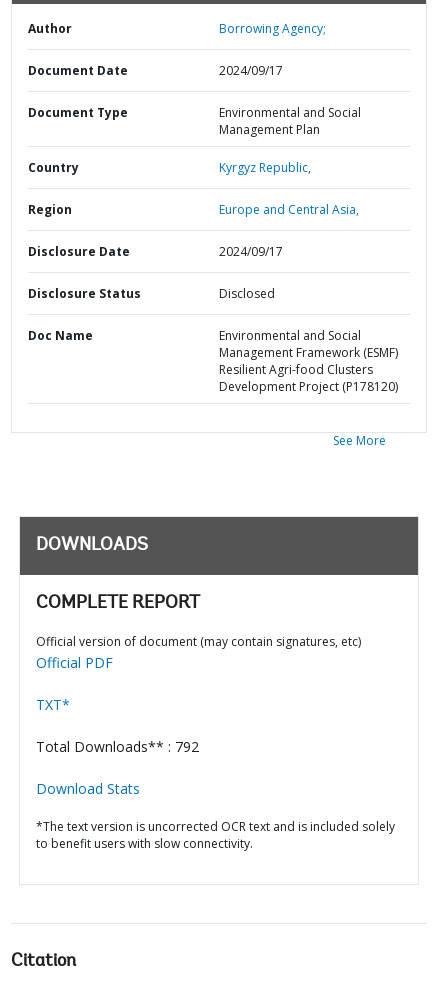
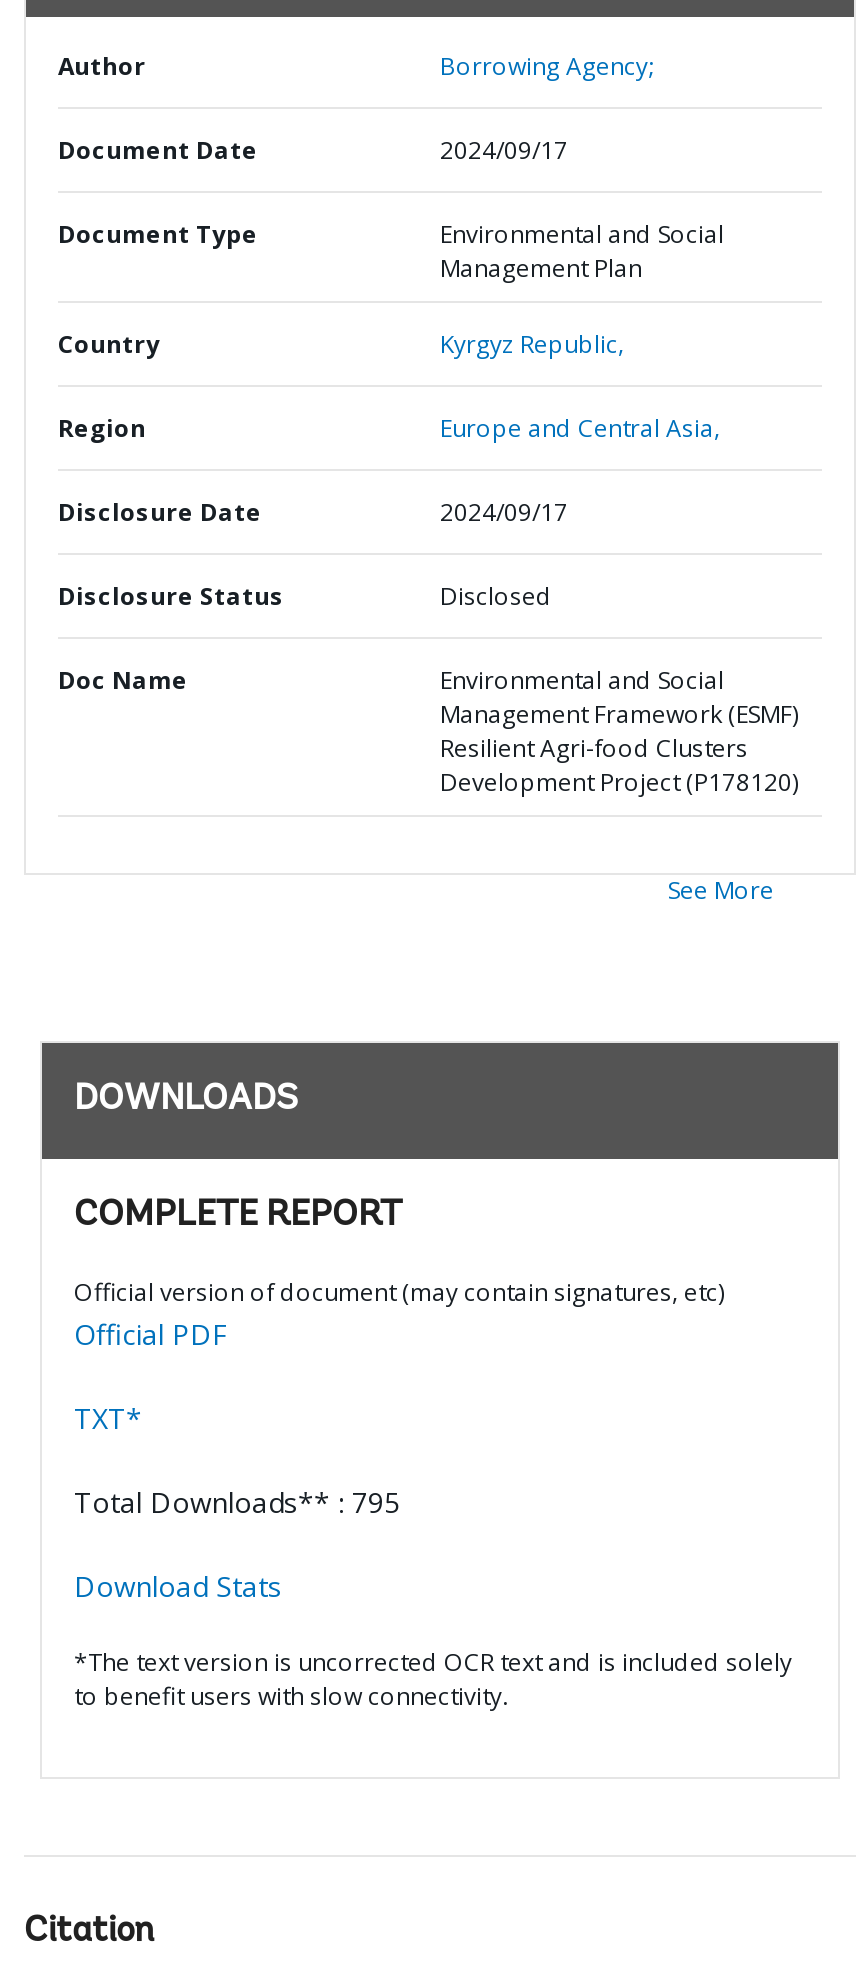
- Total Downloads** : 792
+ Total Downloads** : 795
